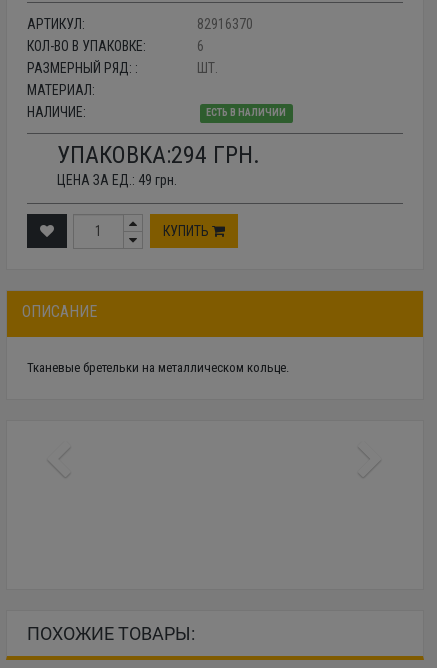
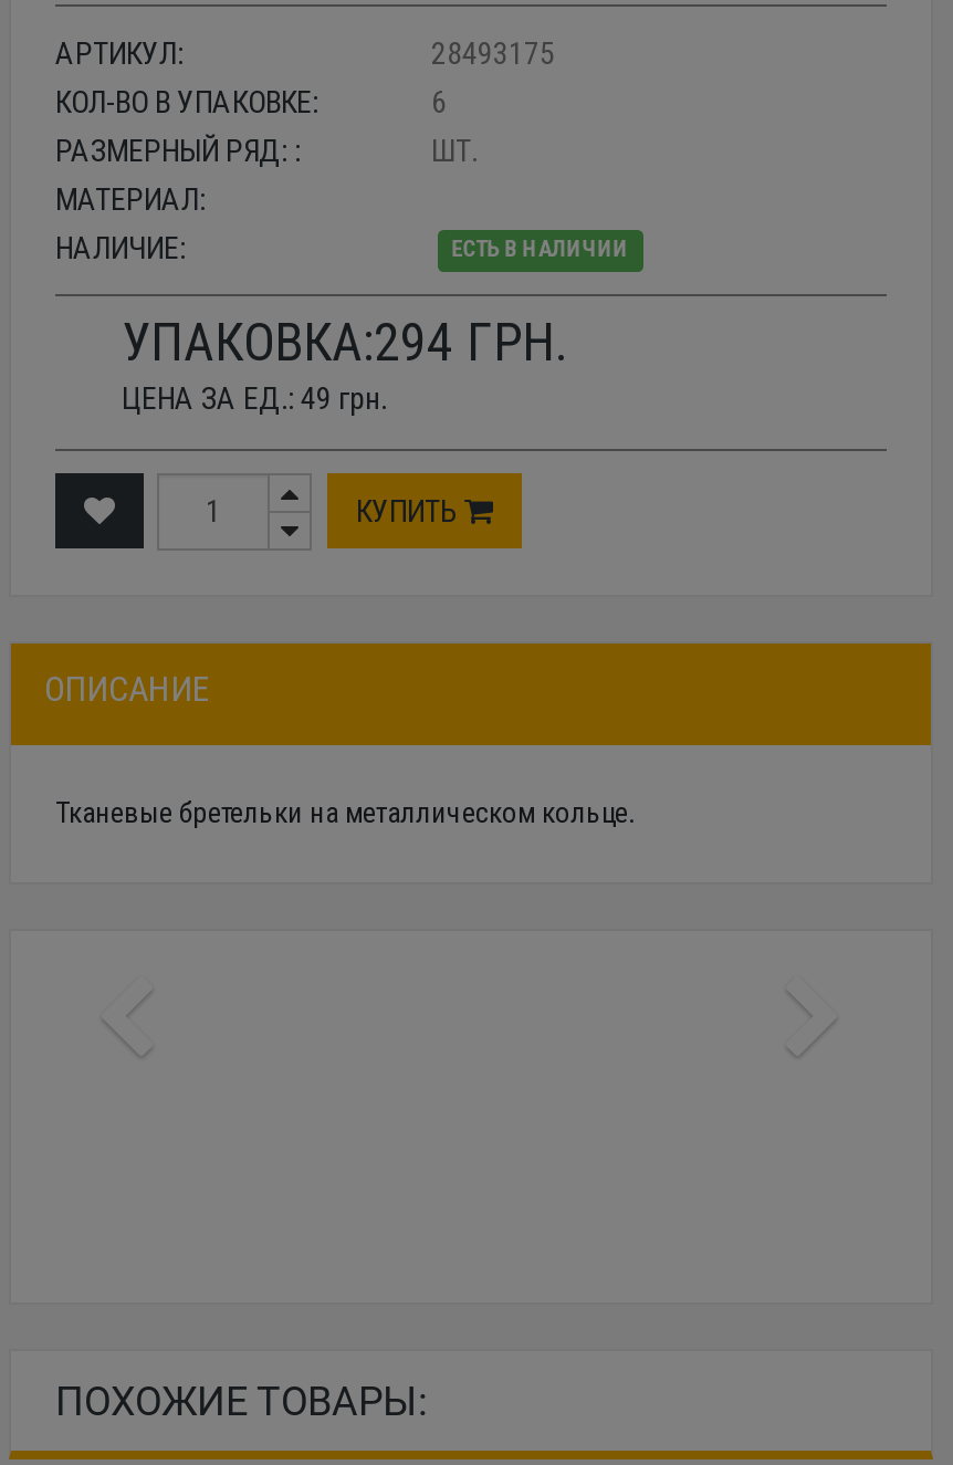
- 82916370
+ 28493175
